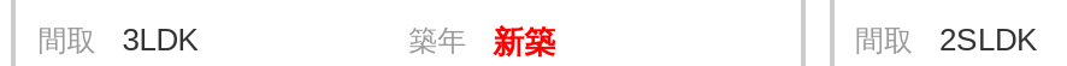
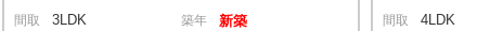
- 間取 2SLDK
+ 間取 4LDK
